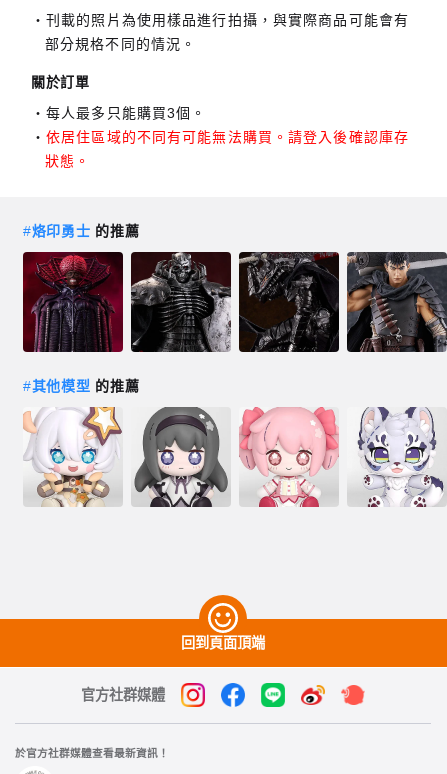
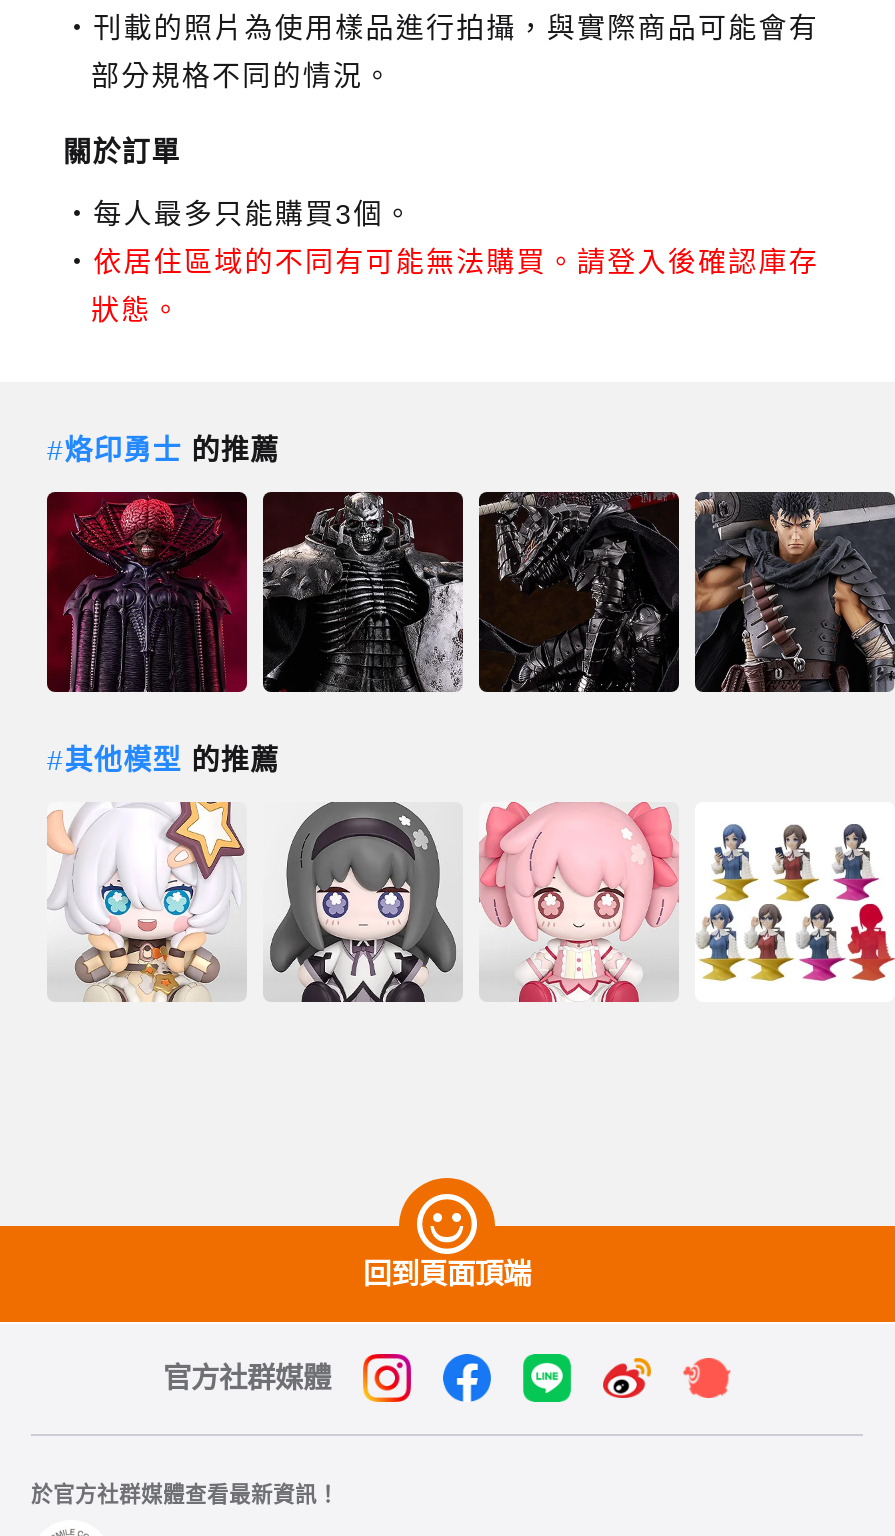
- [image]
+ [image]
